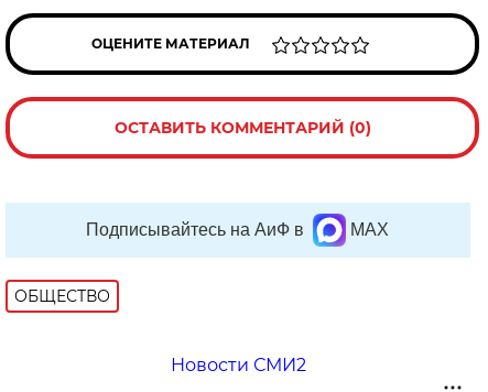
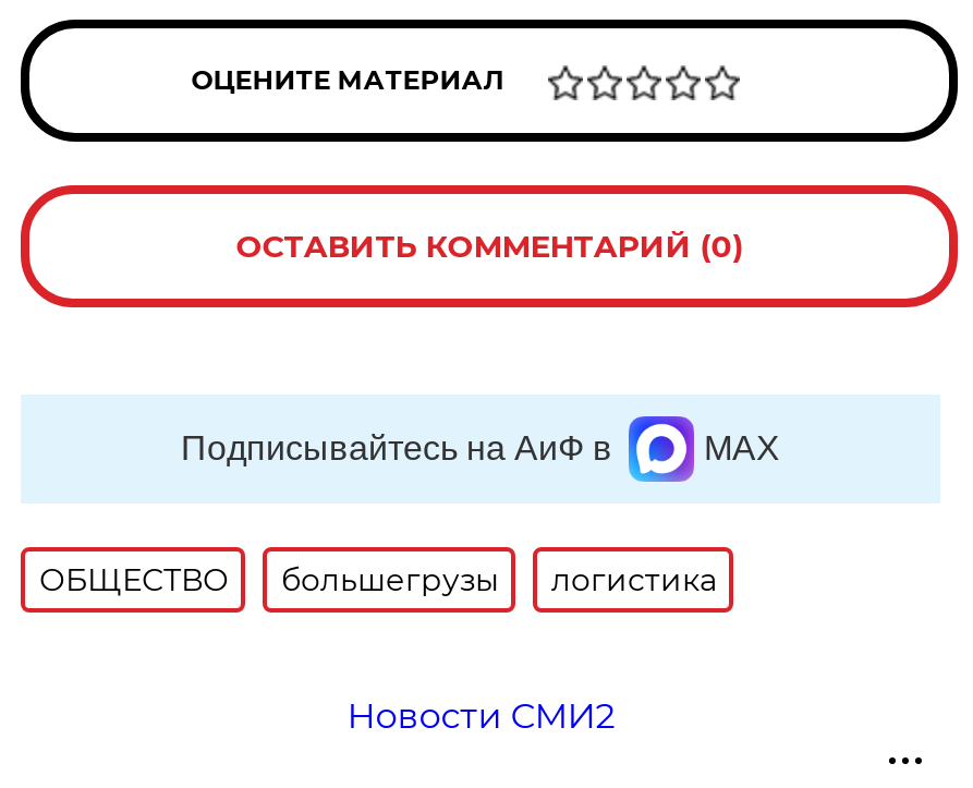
+ большегрузы
+ логистика
